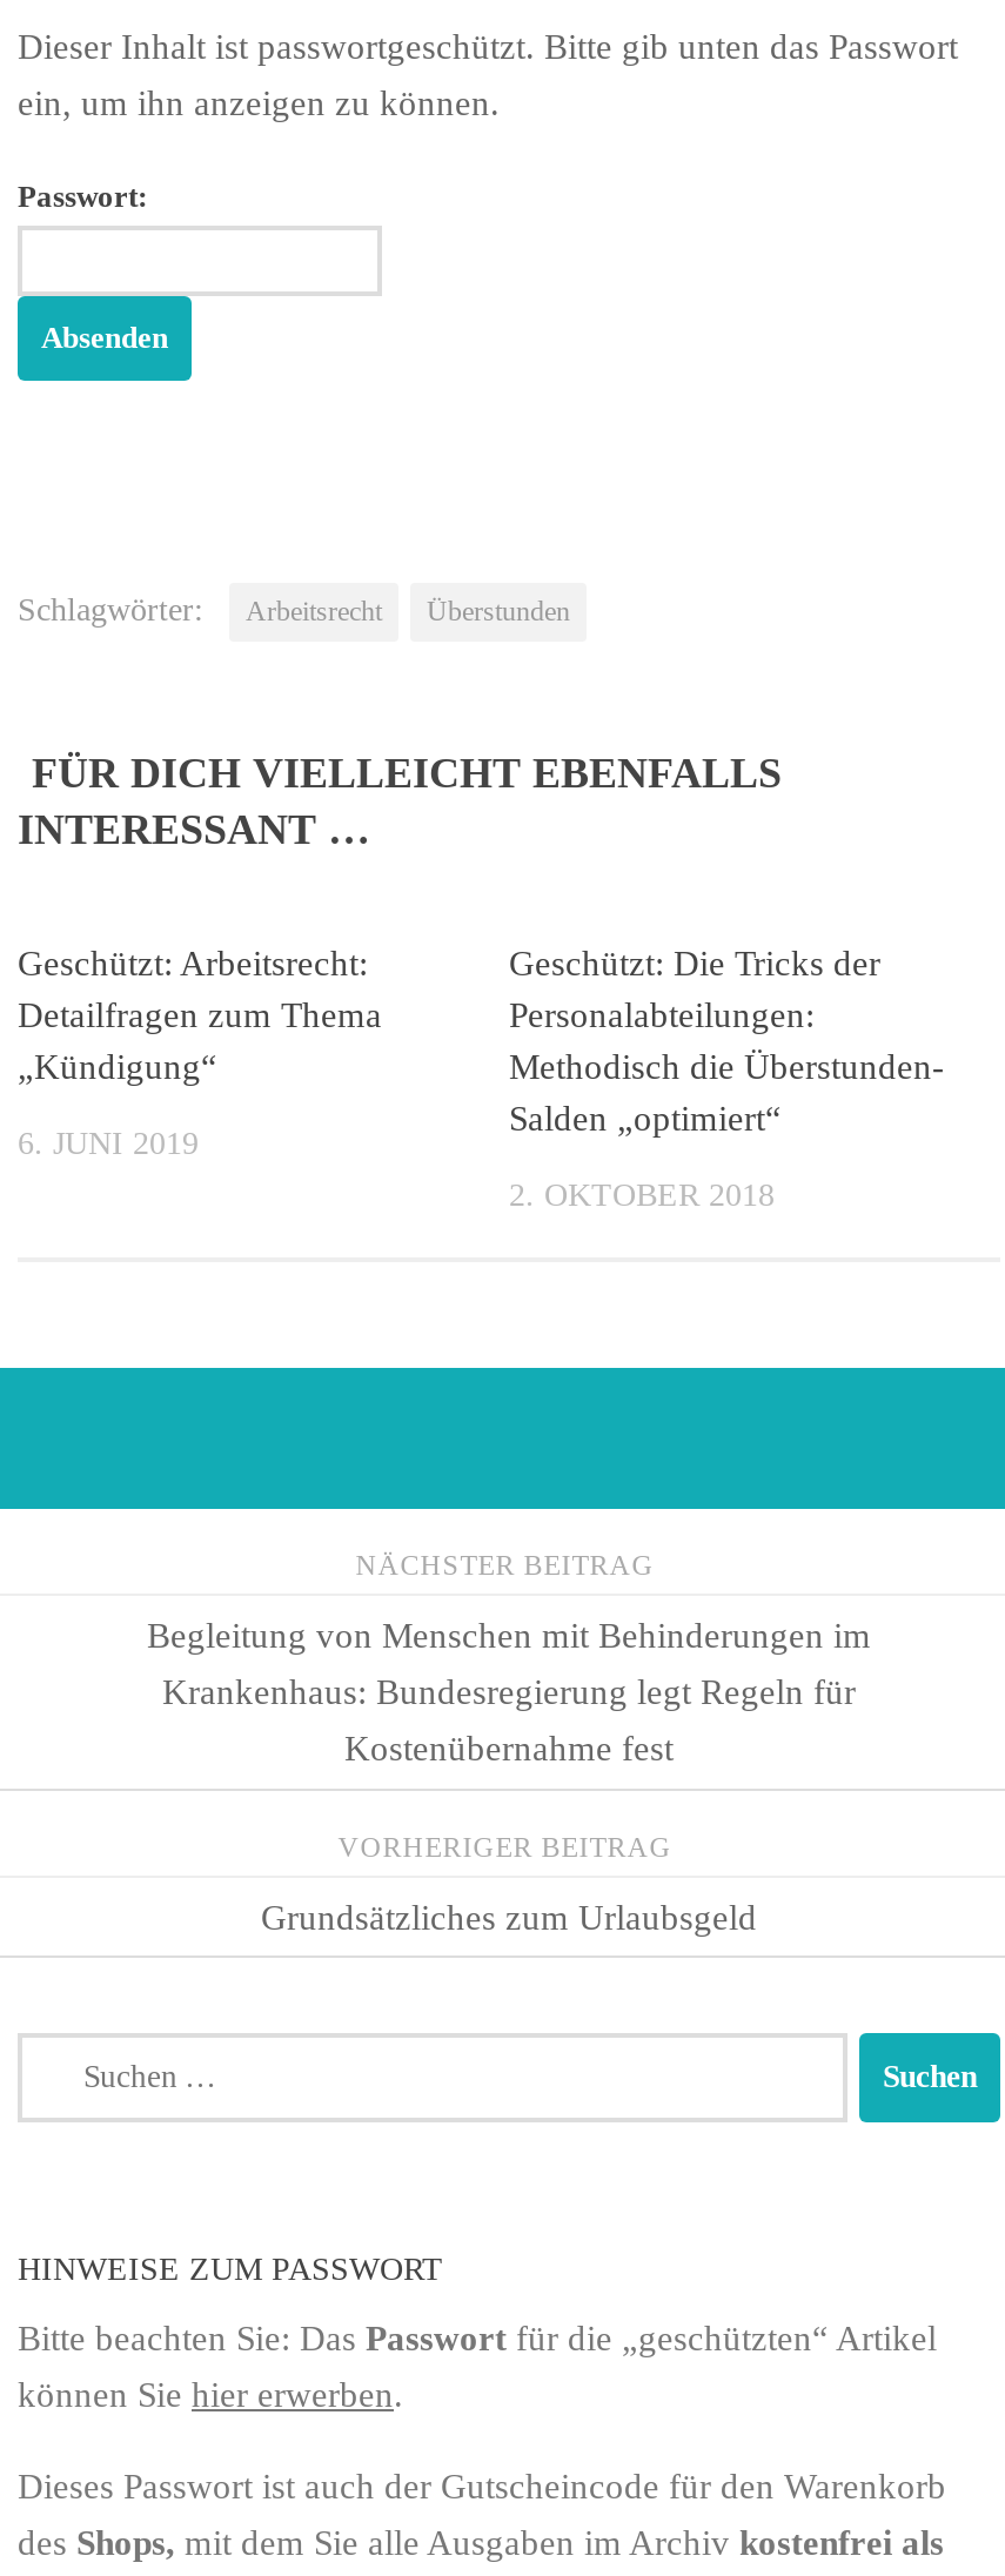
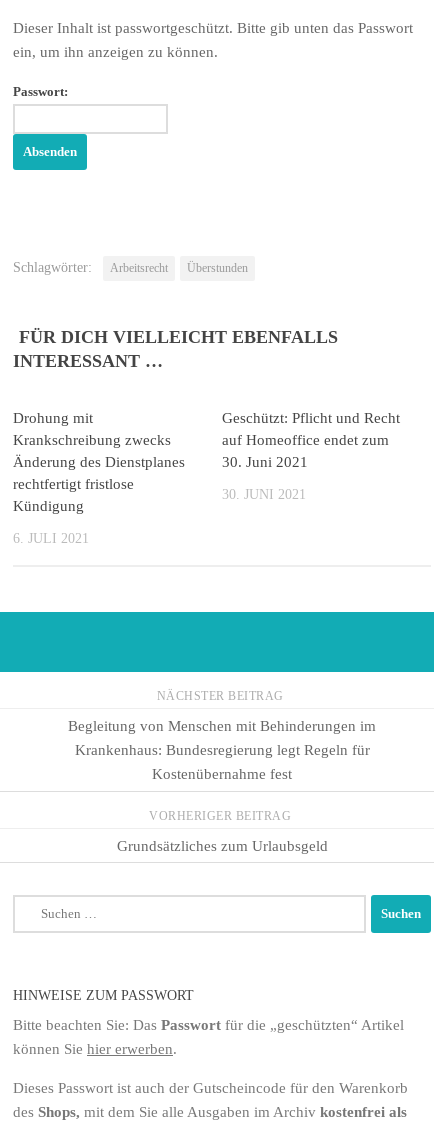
- Geschützt: Arbeitsrecht:
- Detailfragen zum Thema
- „Kündigung“
+ Drohung mit
+ Krankschreibung zwecks
+ Änderung des Dienstplanes
+ rechtfertigt fristlose
+ Kündigung

- Geschützt: Die Tricks der
- Personalabteilungen:
- Methodisch die Überstunden-
- Salden „optimiert“
+ Geschützt: Pflicht und Recht
+ auf Homeoffice endet zum
+ 30. Juni 2021

- 6. JUNI 2019
+ 6. JULI 2021

- 2. OKTOBER 2018
+ 30. JUNI 2021
